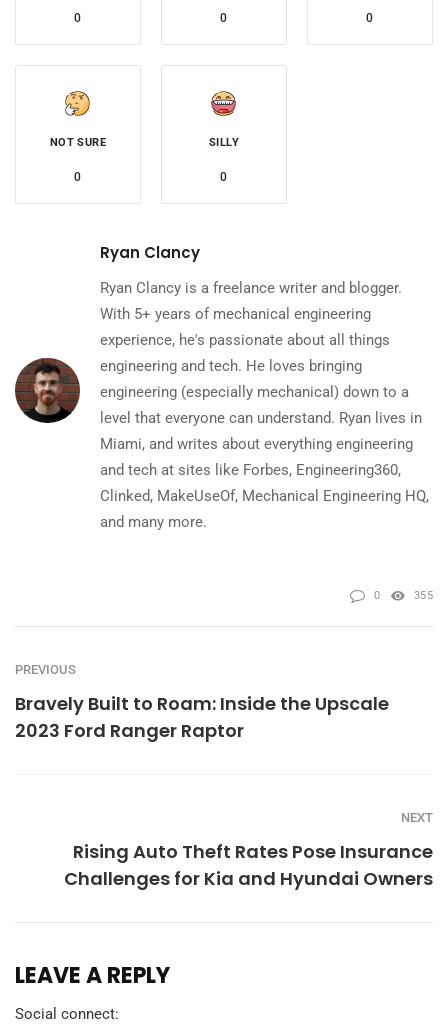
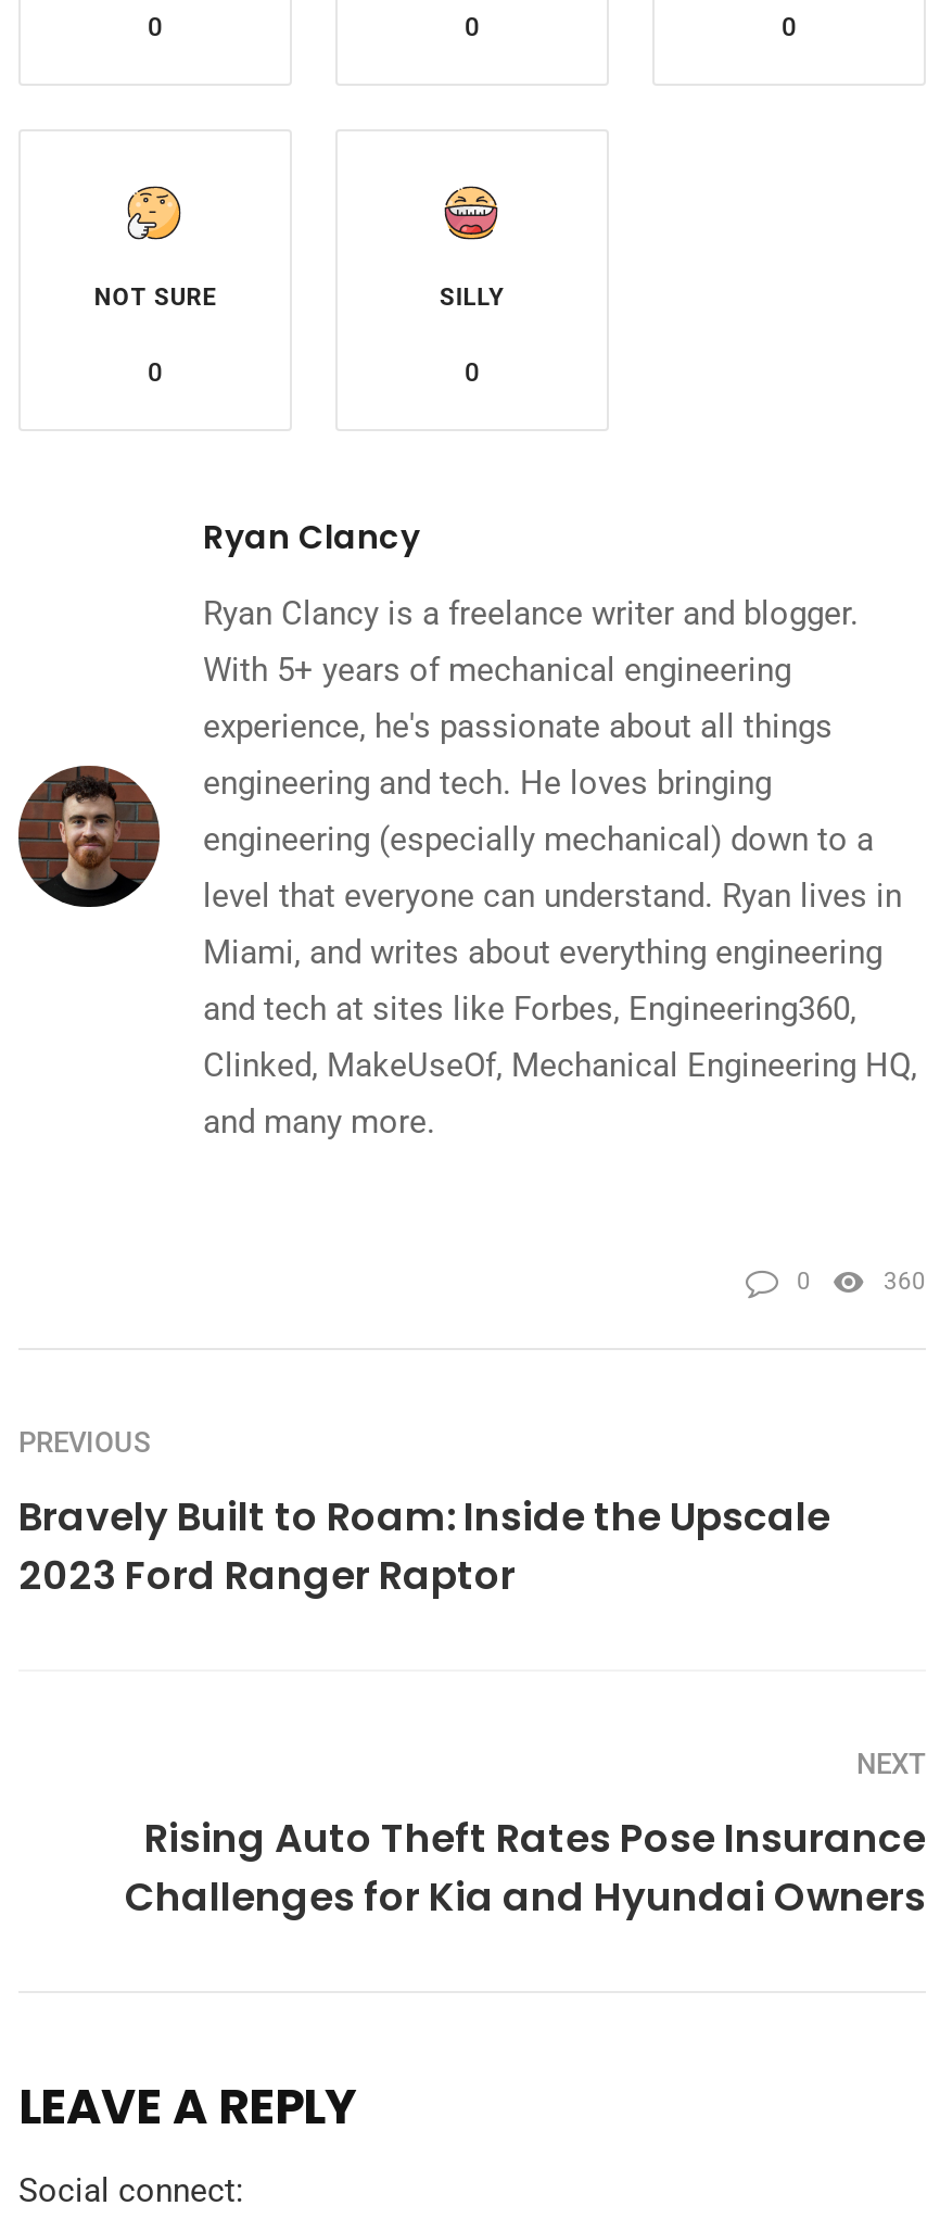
- 355
+ 360
